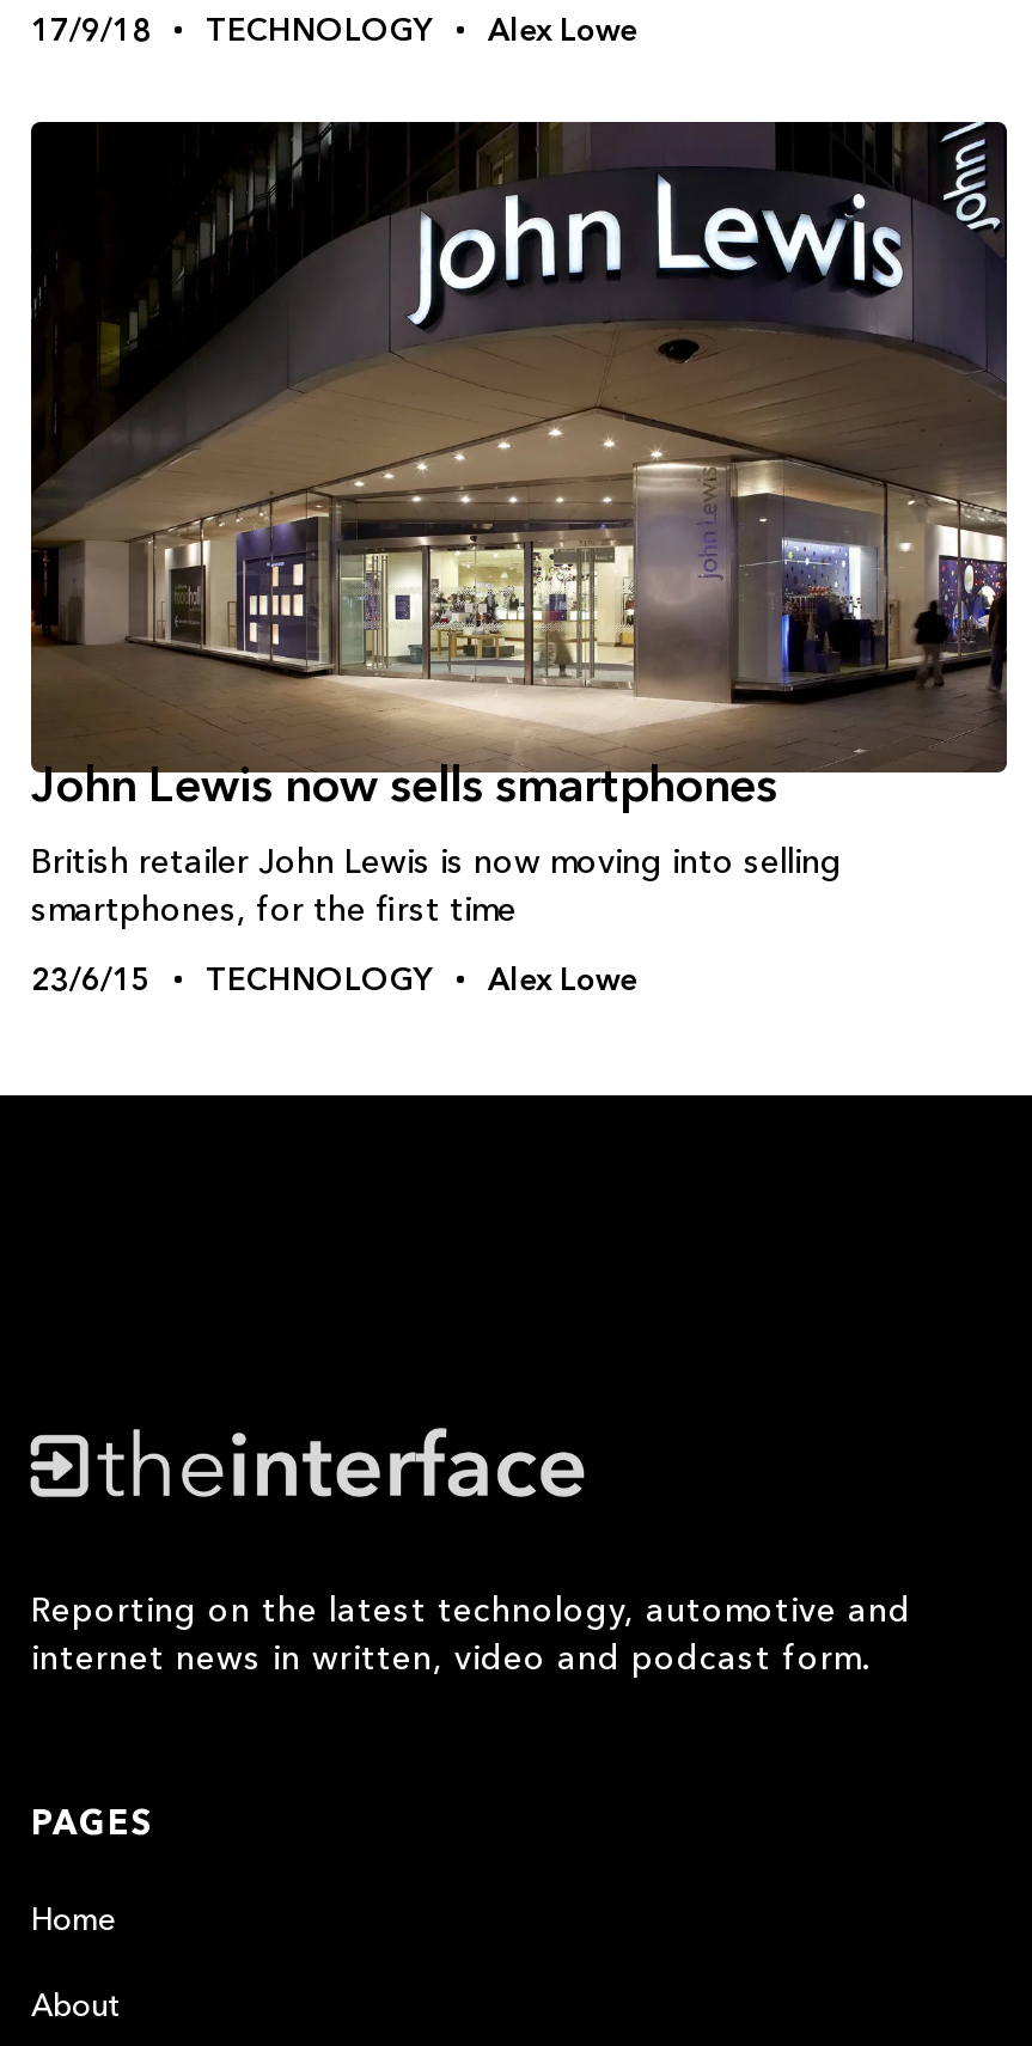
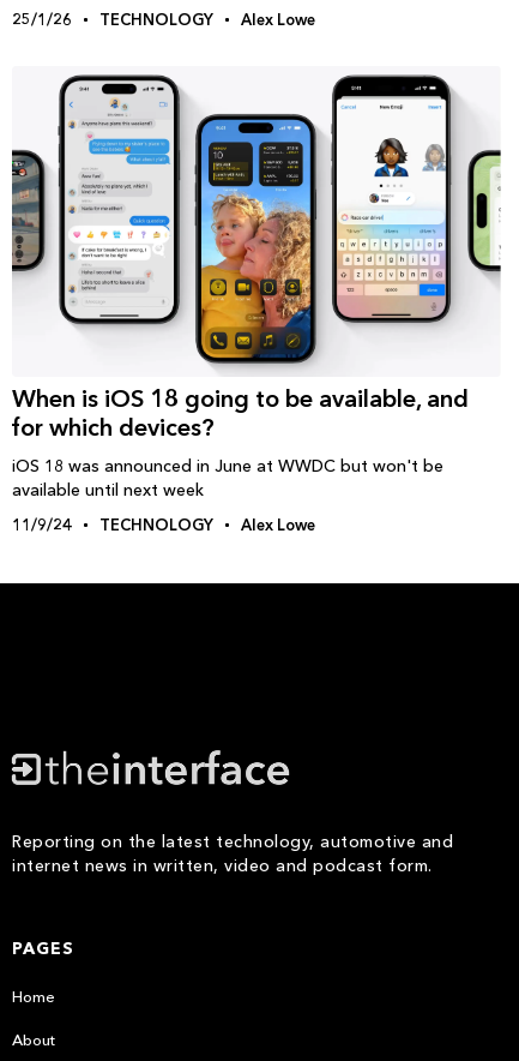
- 17/9/18 TECHNOLOGY Alex Lowe
+ 25/1/26 TECHNOLOGY Alex Lowe

- [image]
- John Lewis now sells smartphones
+ [image]
+ When is iOS 18 going to be available, and
+ for which devices?

- British retailer John Lewis is now moving into selling
- smartphones, for the first time
+ iOS 18 was announced in June at WWDC but won't be
+ available until next week

- 23/6/15 TECHNOLOGY Alex Lowe
+ 11/9/24 TECHNOLOGY Alex Lowe
